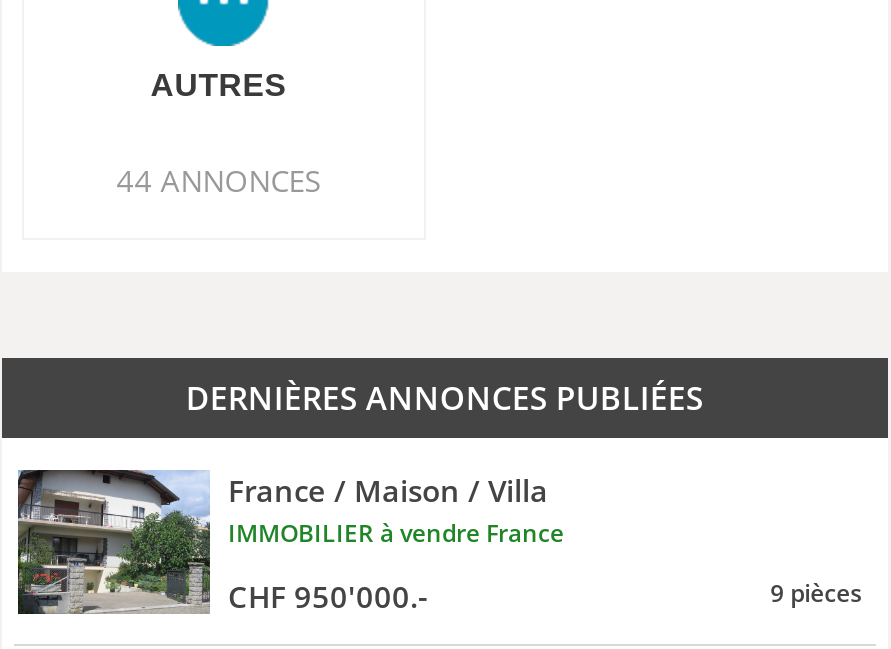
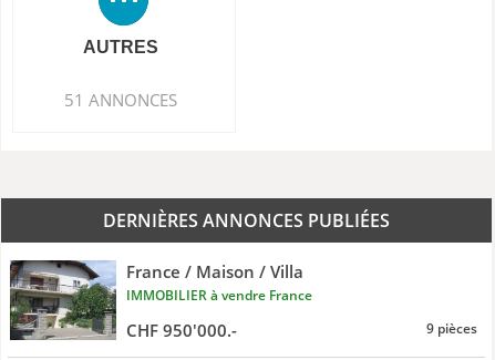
- 44 ANNONCES
+ 51 ANNONCES
